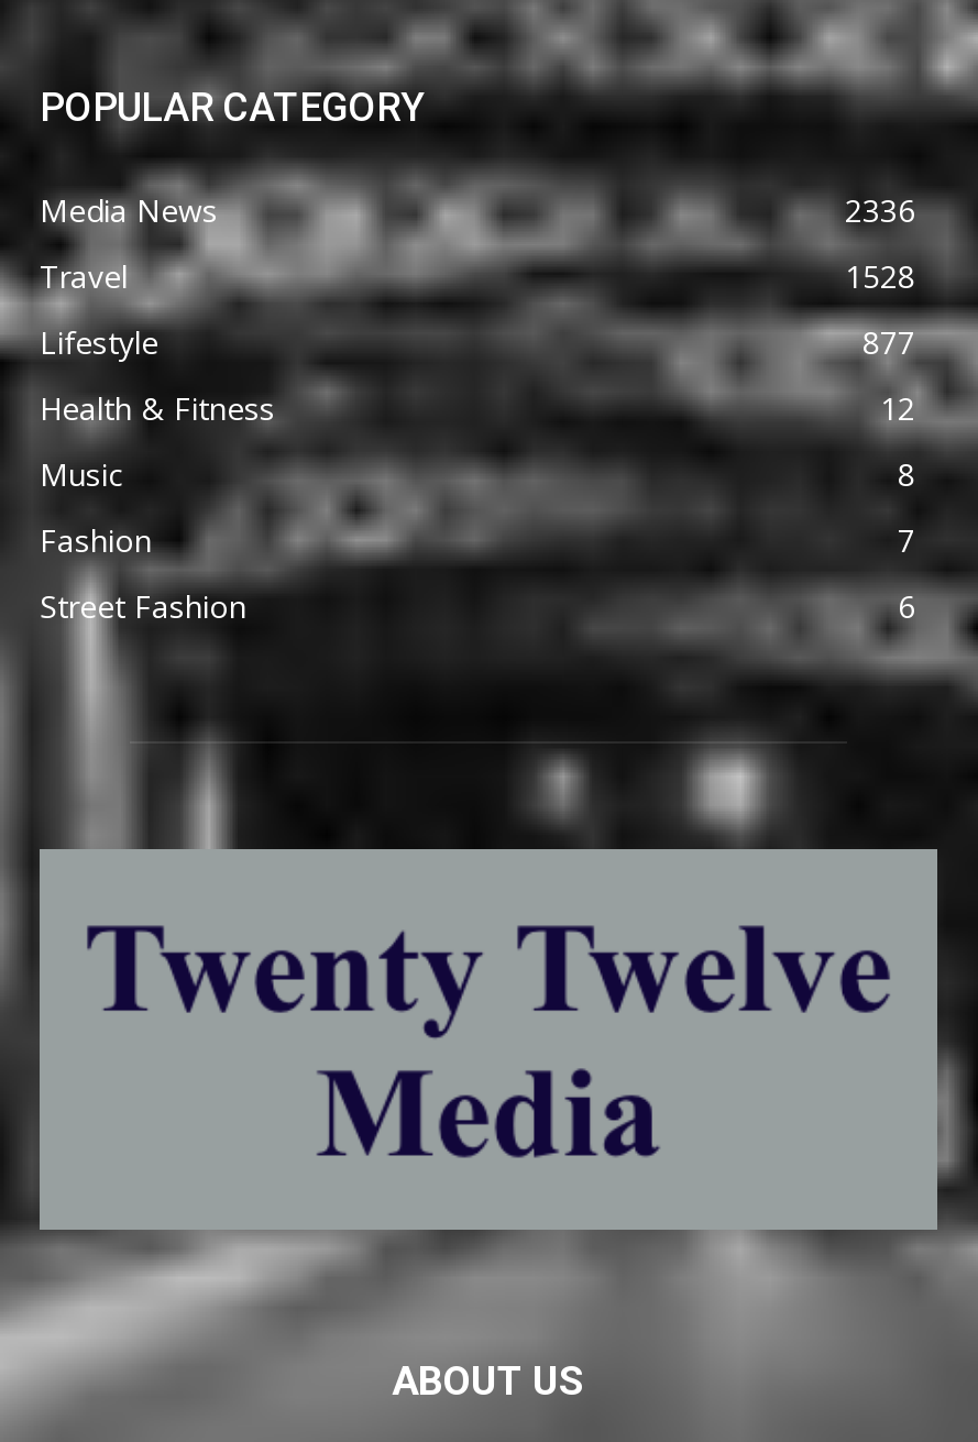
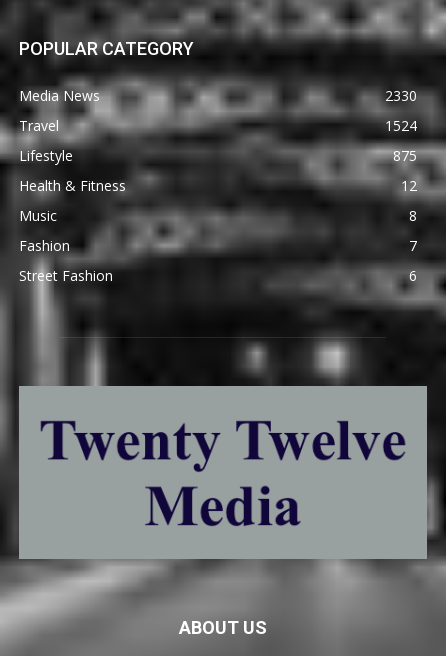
- 2336
+ 2330

- 1528
+ 1524

- 877
+ 875
